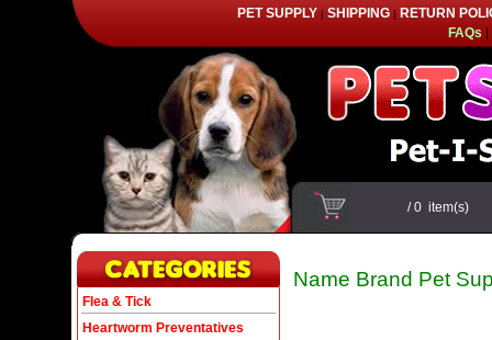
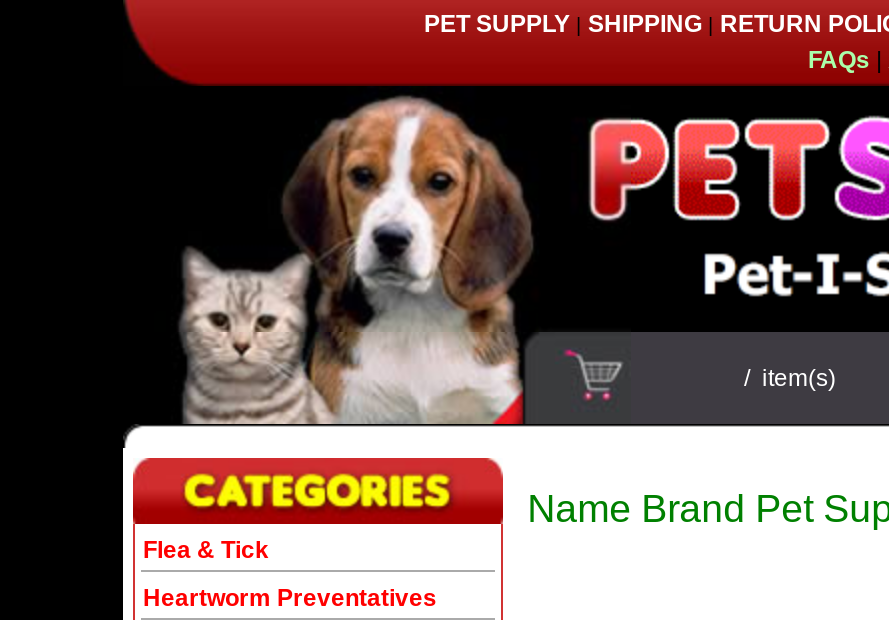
- / 0 item(s)
+ / item(s)
